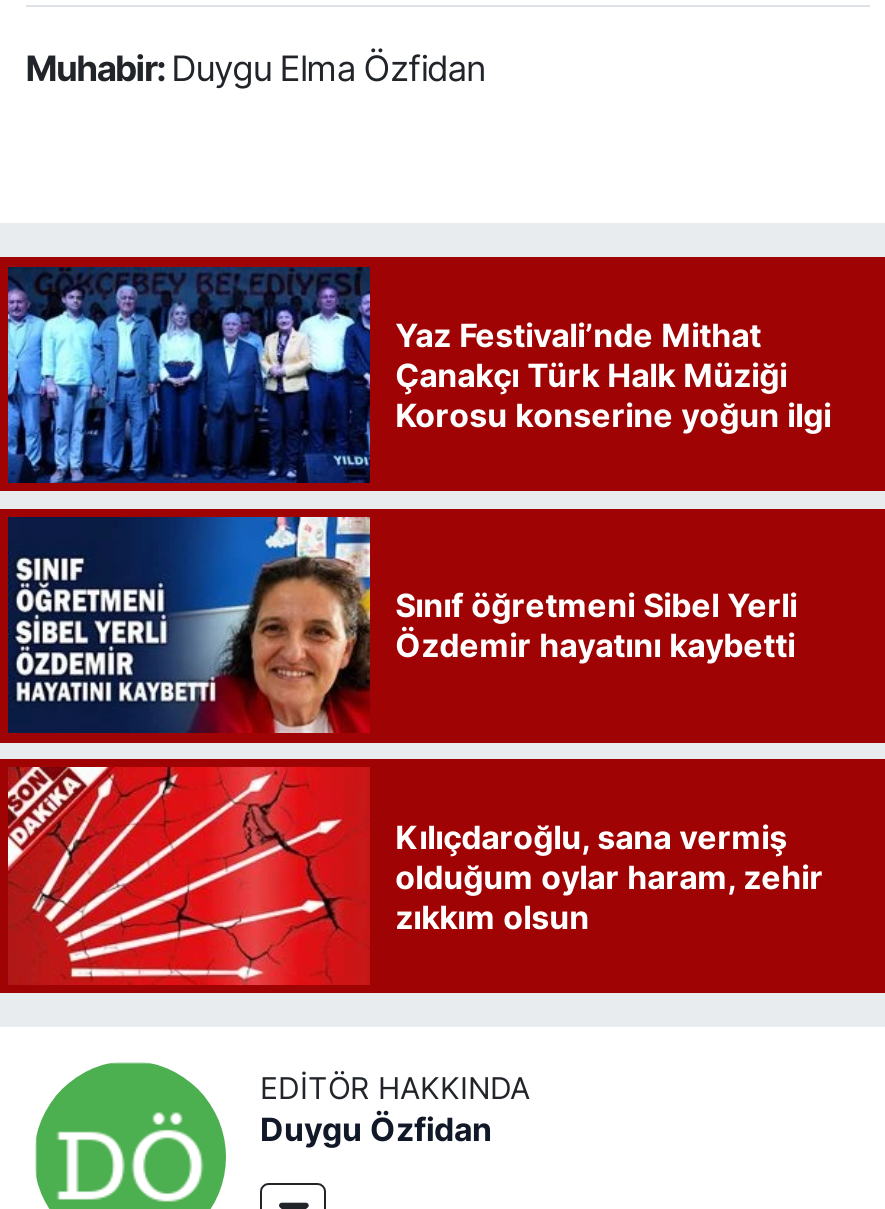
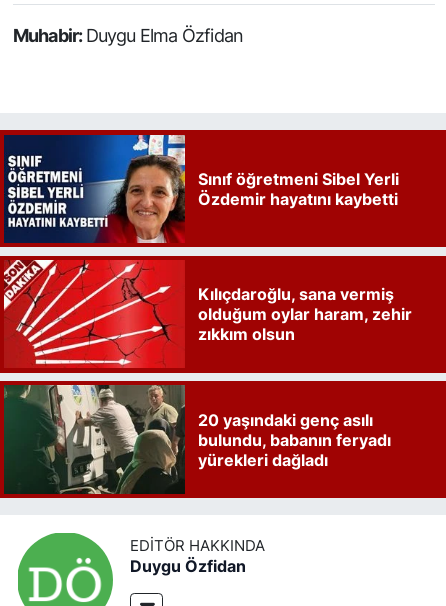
- [image]
- Yaz Festivali’nde Mithat
- Çanakçı Türk Halk Müziği
- Korosu konserine yoğun ilgi

moved up: [image] | Sınıf öğretmeni Sibel Yerli | Özdemir hayatını kaybetti | Kılıçdaroğlu, sana vermiş | olduğum oylar haram, zehir | zıkkım olsun

+ [image]
+ 20 yaşındaki genç asılı
+ bulundu, babanın feryadı
+ yürekleri dağladı
